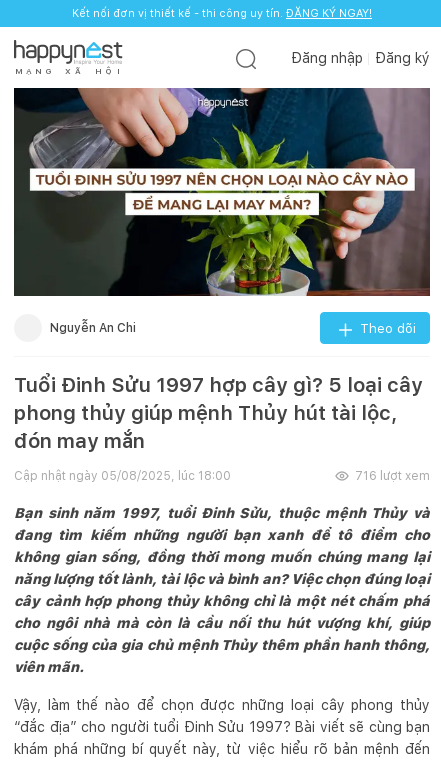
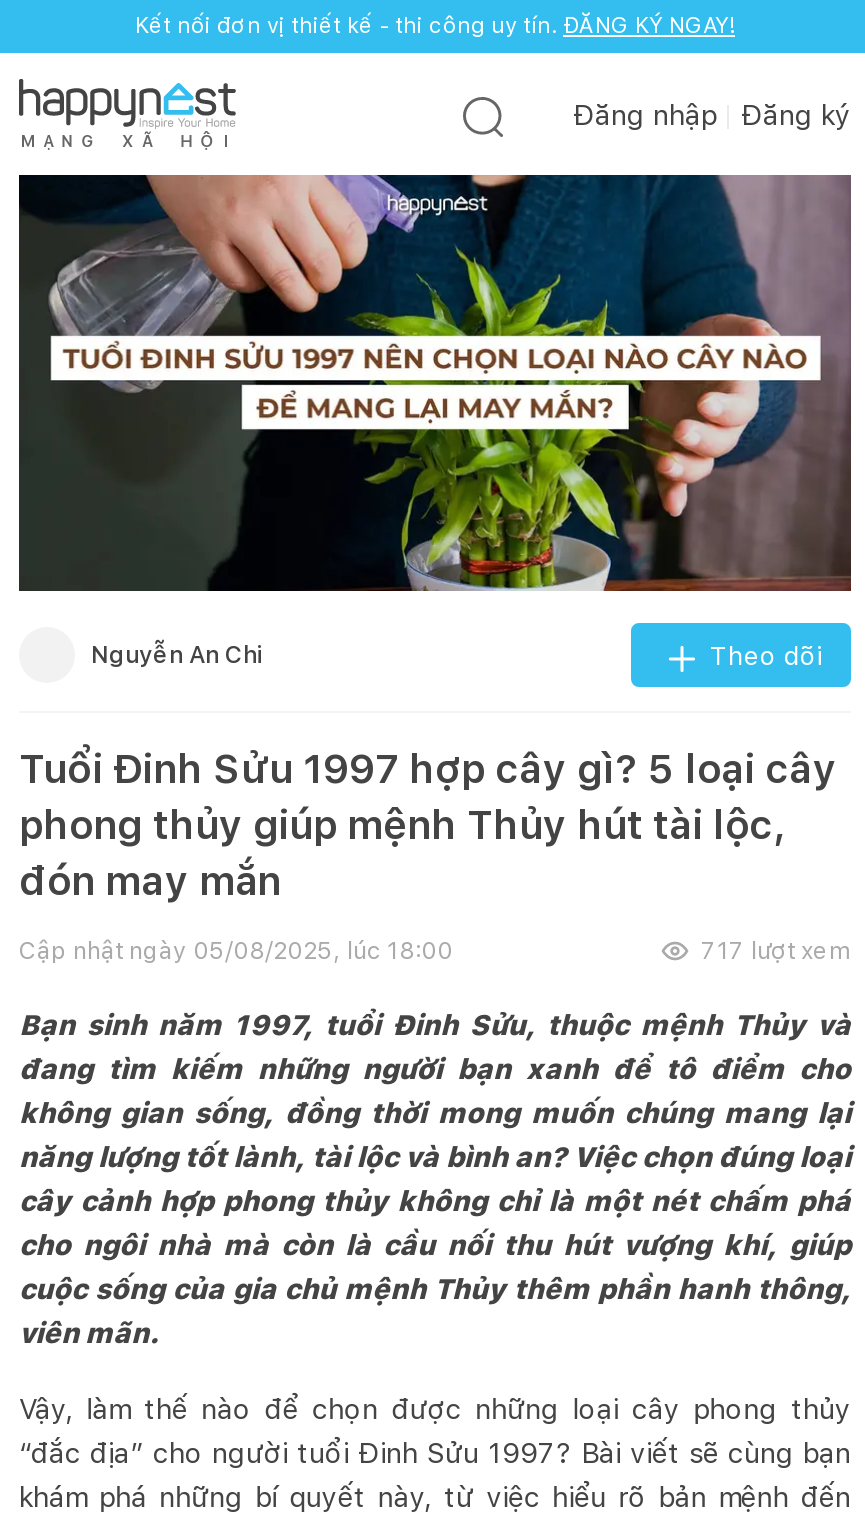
- 716 lượt xem
+ 717 lượt xem
